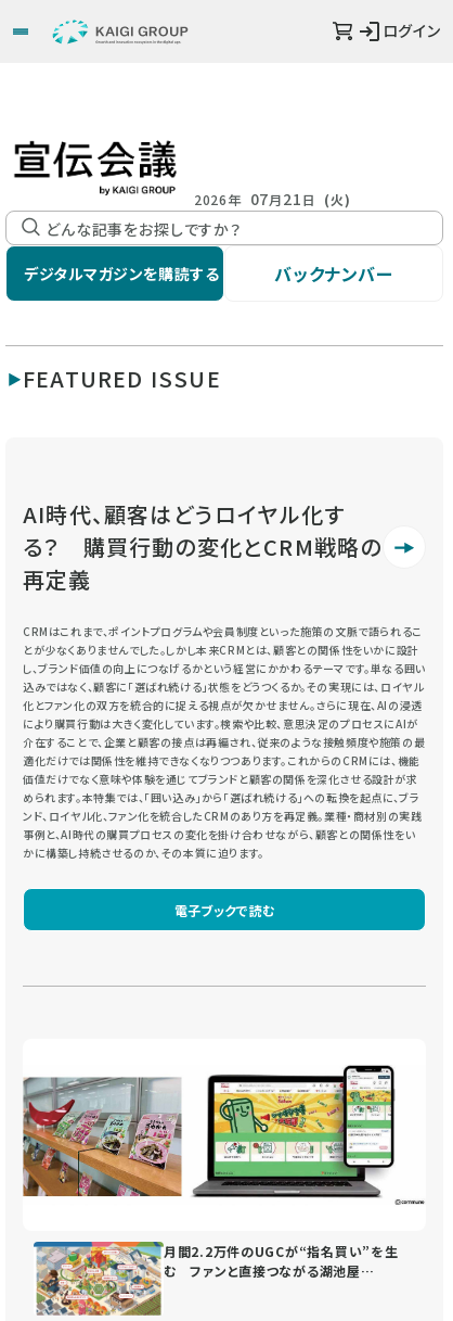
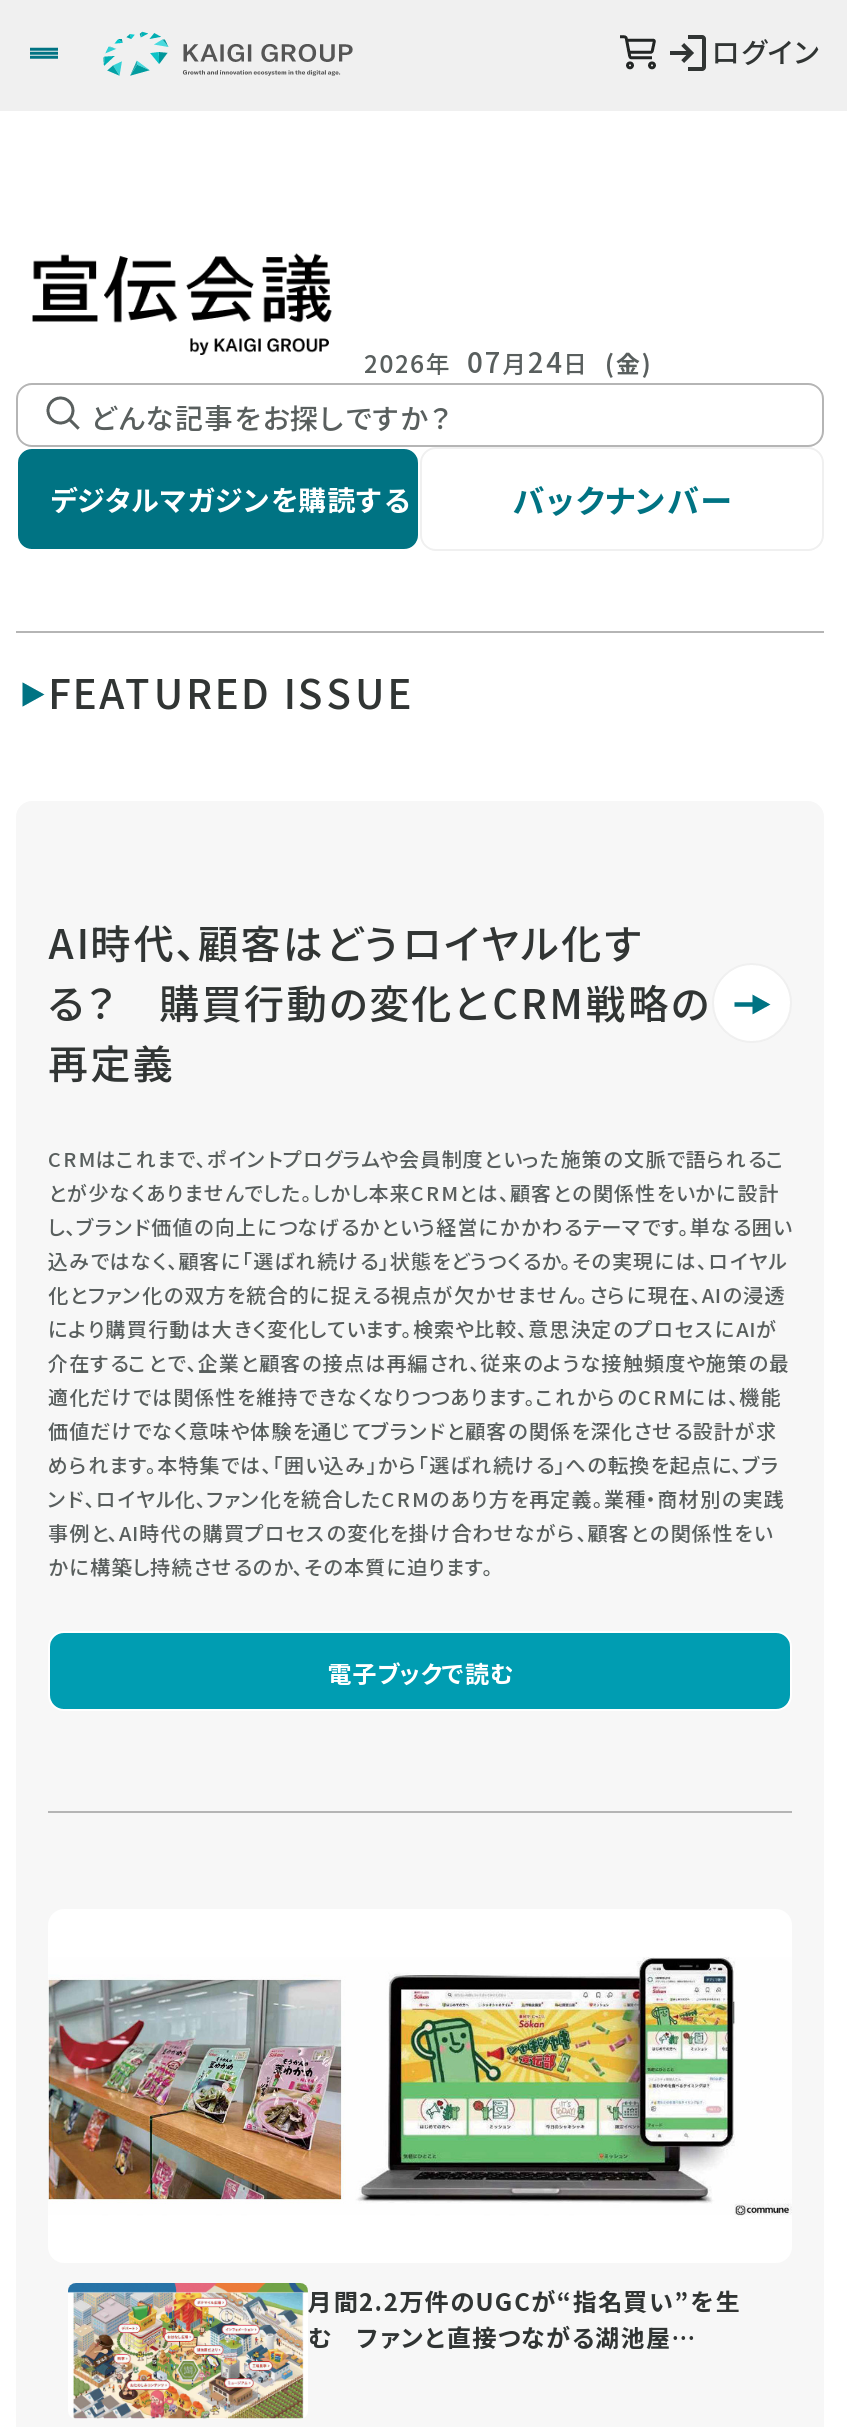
- 2026年 07月21日 (火)
+ 2026年 07月24日 (金)
